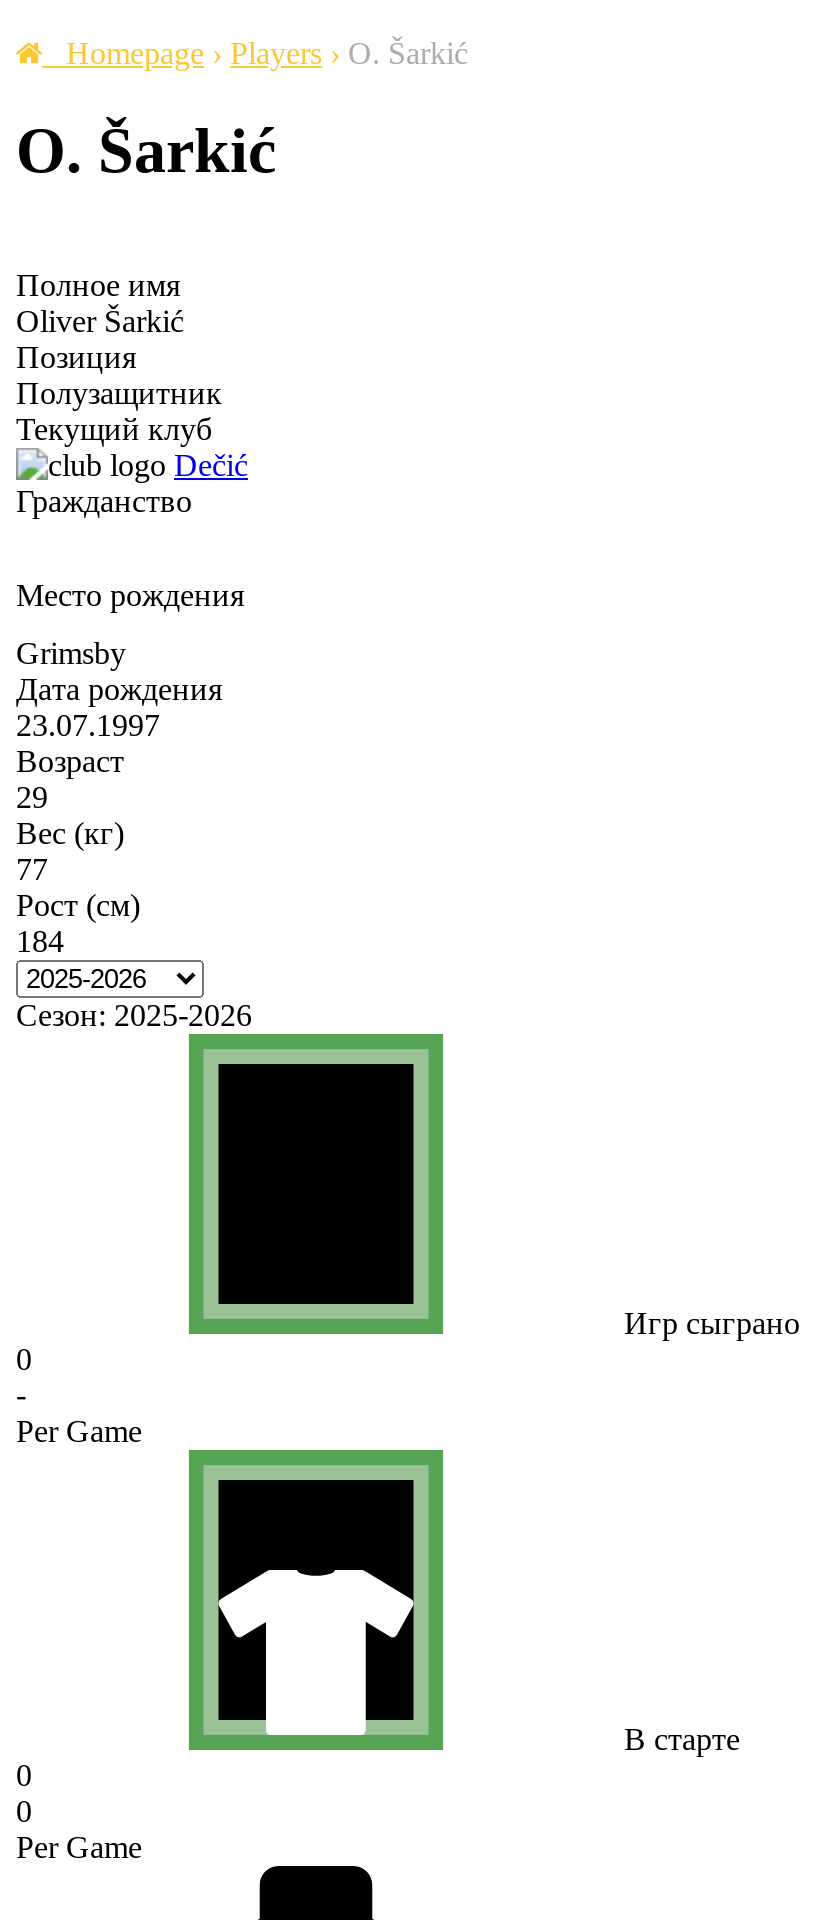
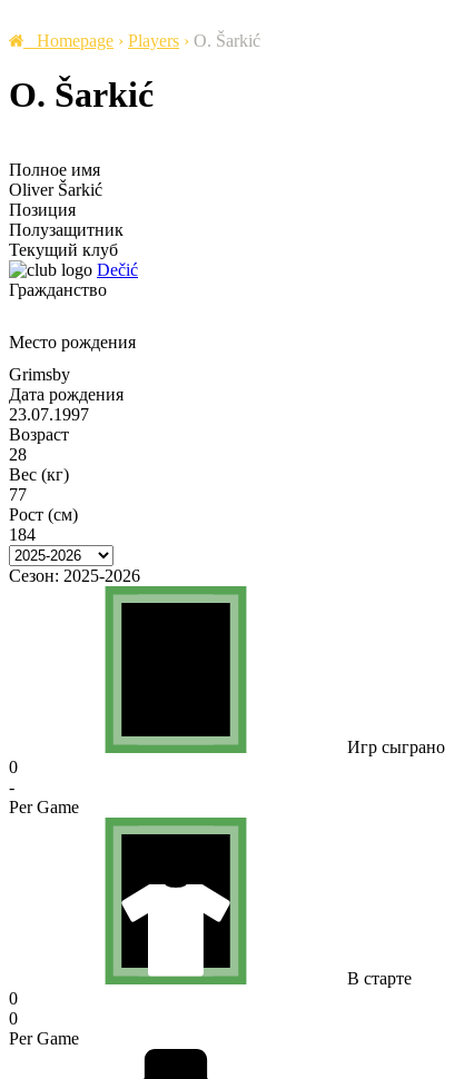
- 29
+ 28
